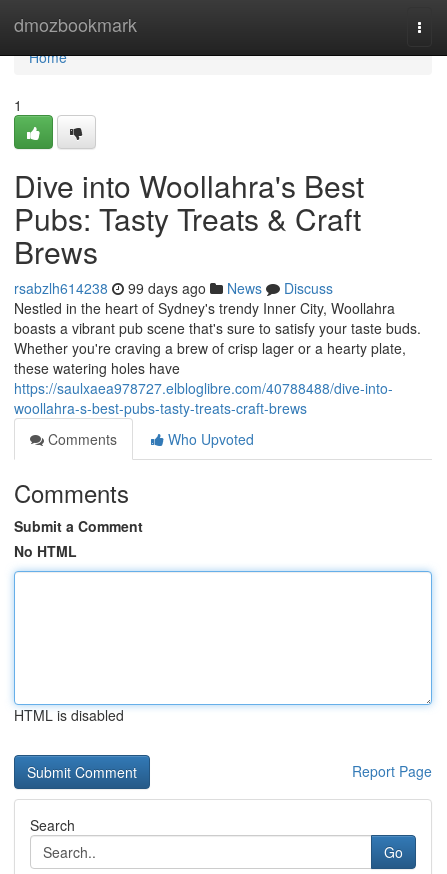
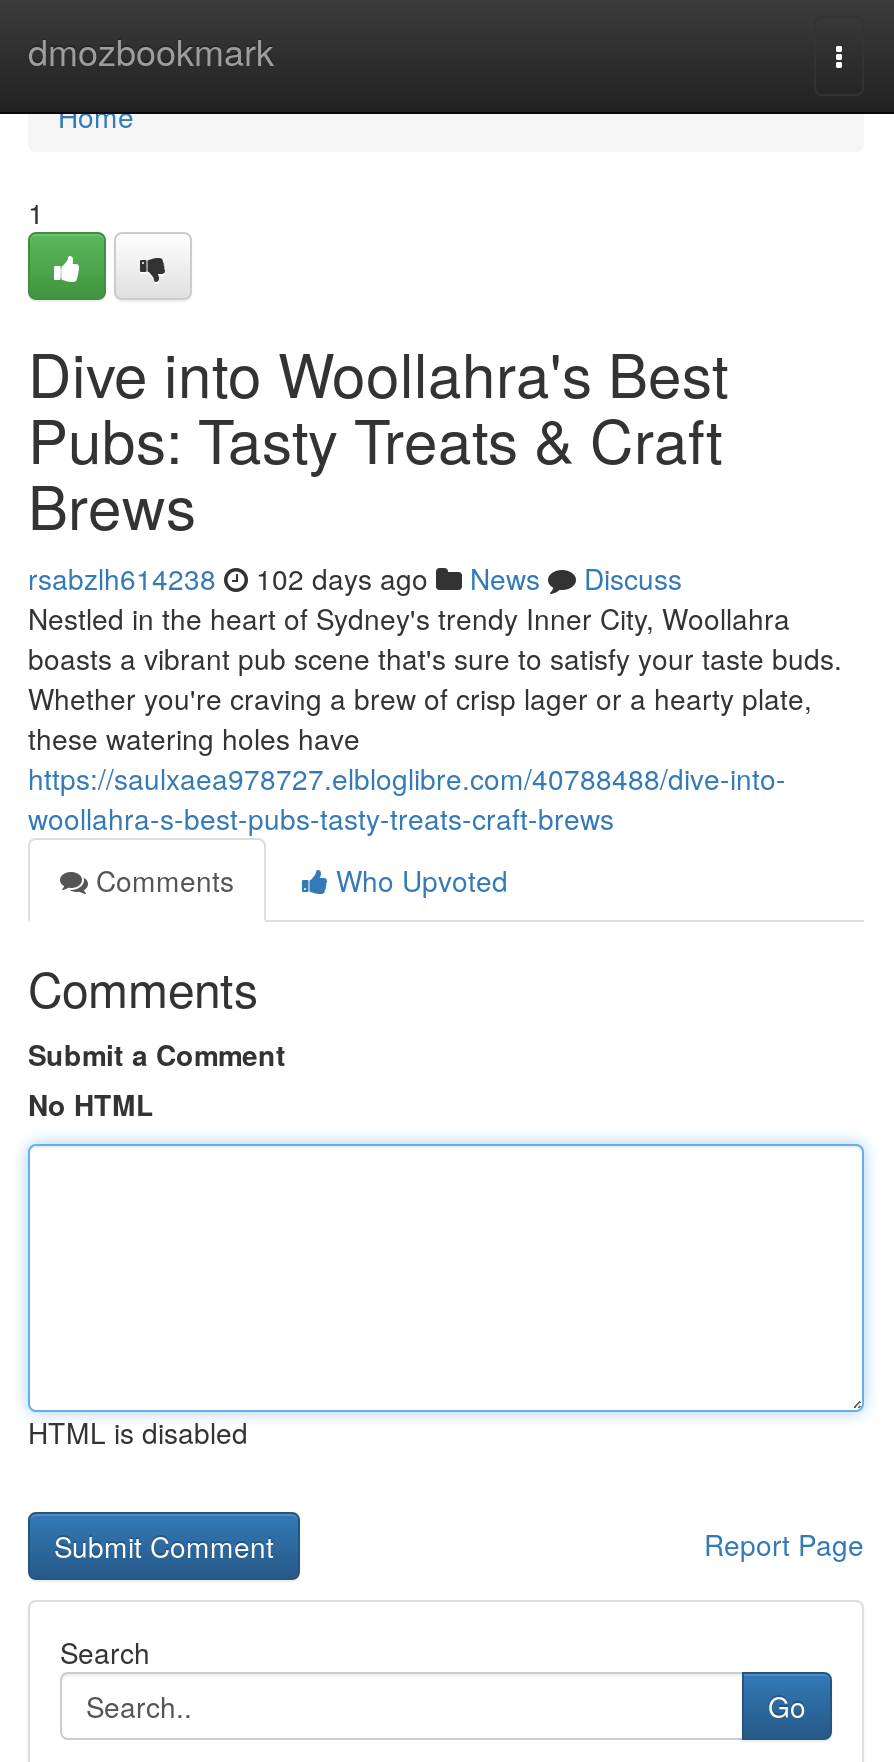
- rsabzlh614238 99 days ago News Discuss
+ rsabzlh614238 102 days ago News Discuss
